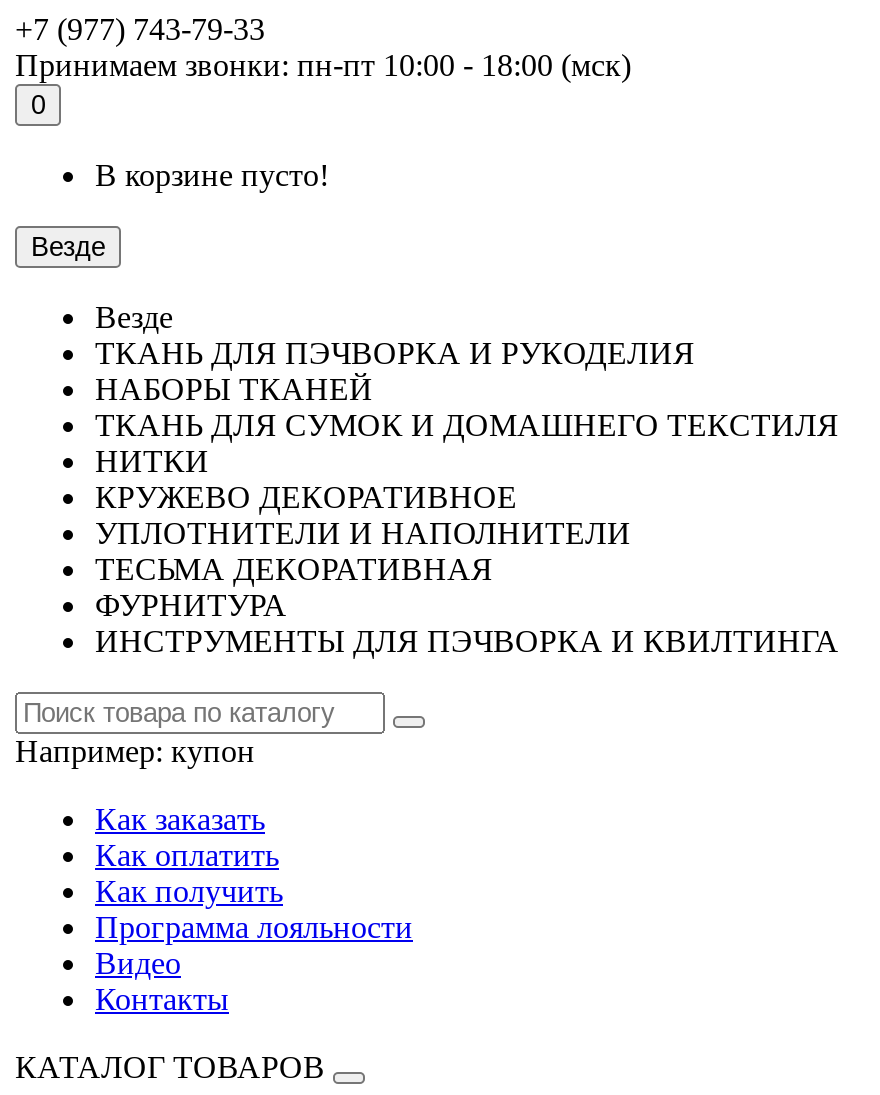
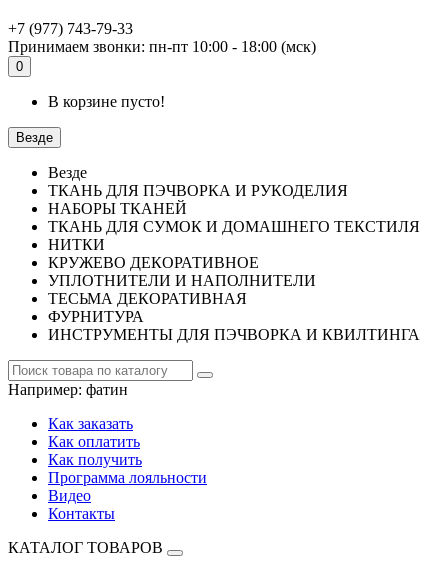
- Например:купон
+ Например:фатин
